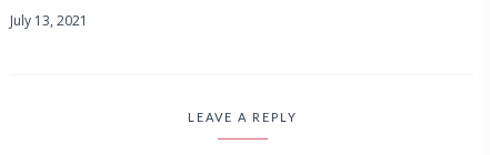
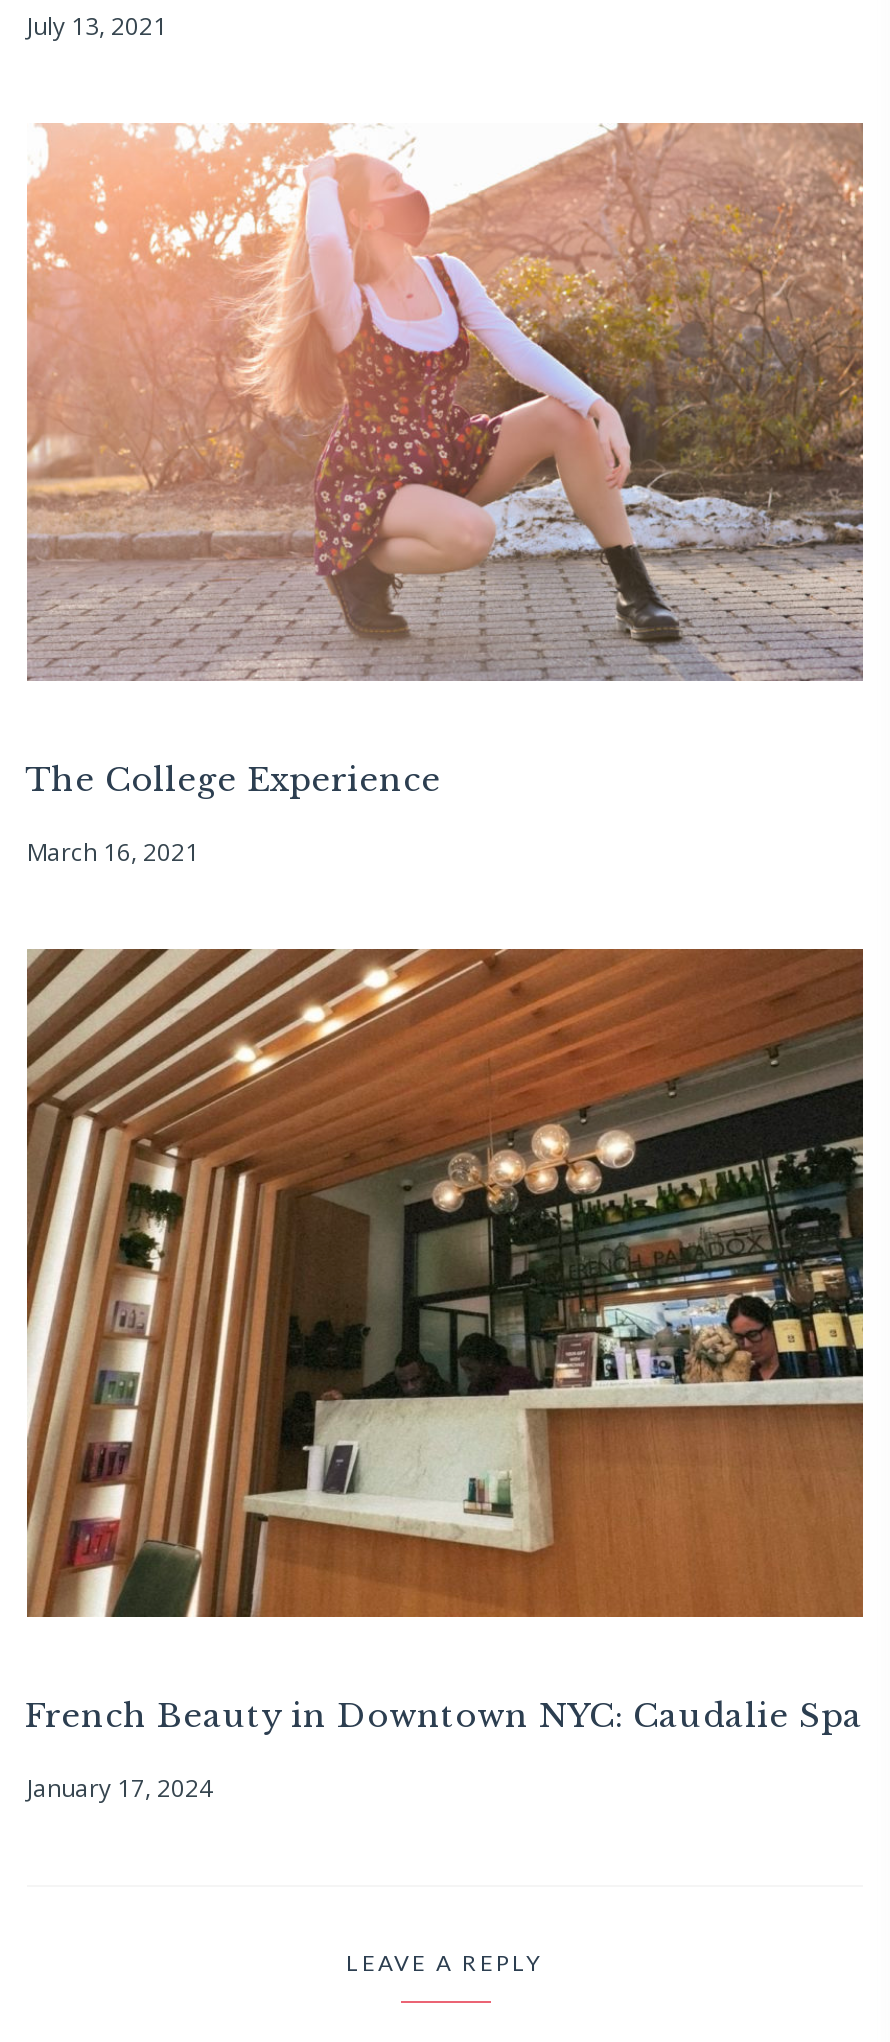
+ [image]
+ The College Experience
+ March 16, 2021

+ [image]
+ French Beauty in Downtown NYC: Caudalie Spa
+ January 17, 2024
